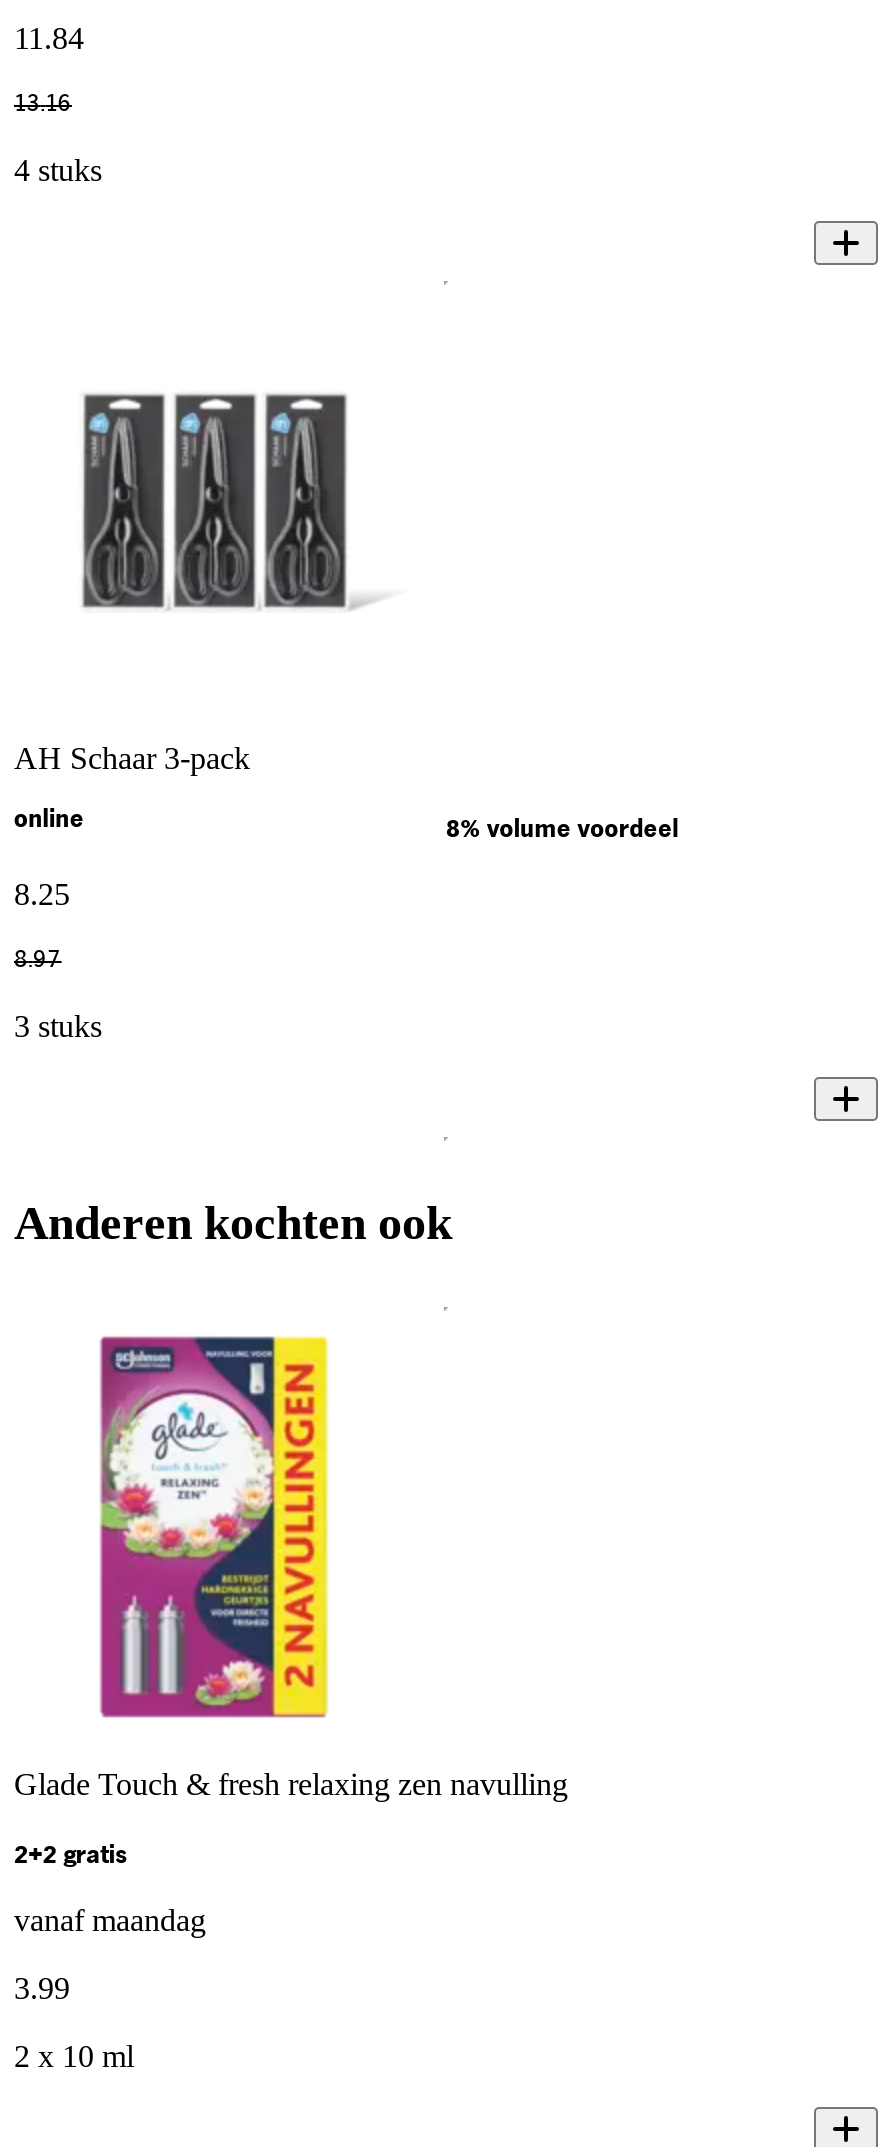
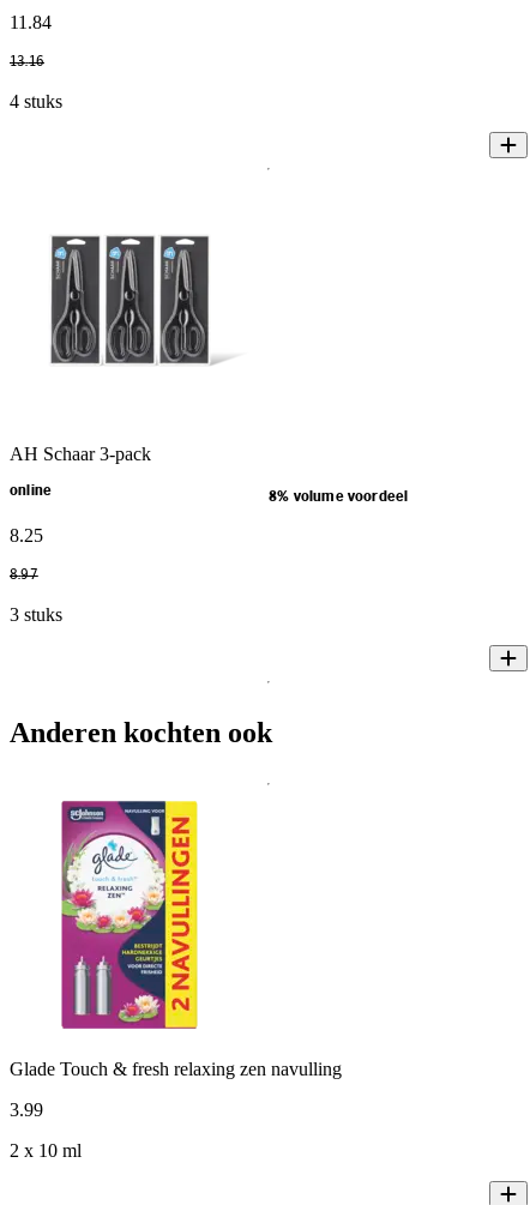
- 2+2 gratis
- vanaf maandag
